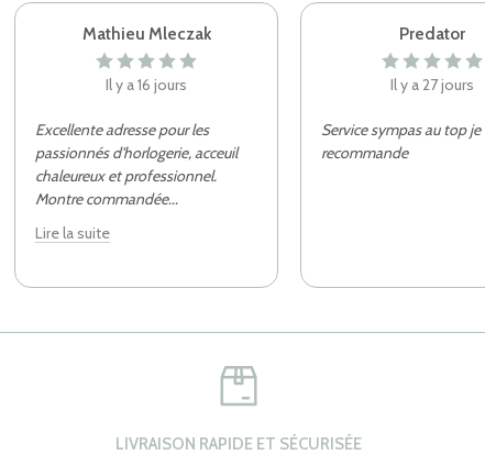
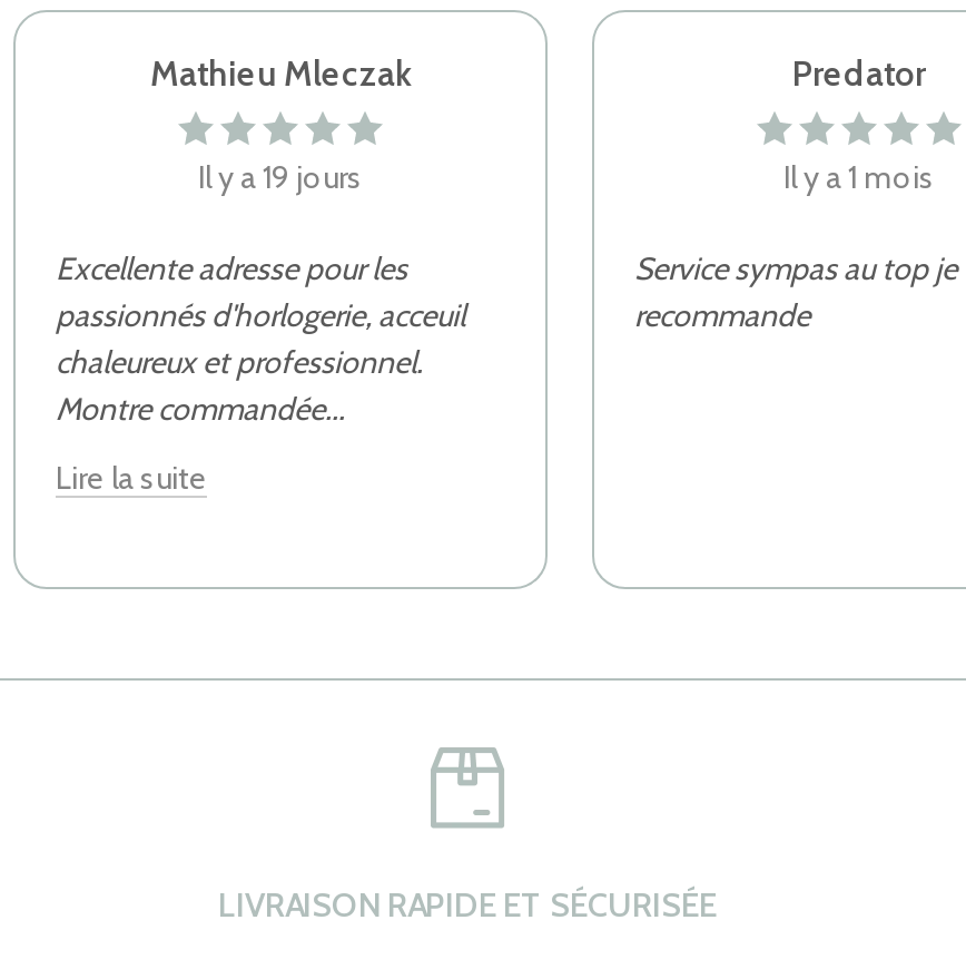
- Il y a 16 jours
+ Il y a 19 jours

- Il y a 27 jours
+ Il y a 1 mois
